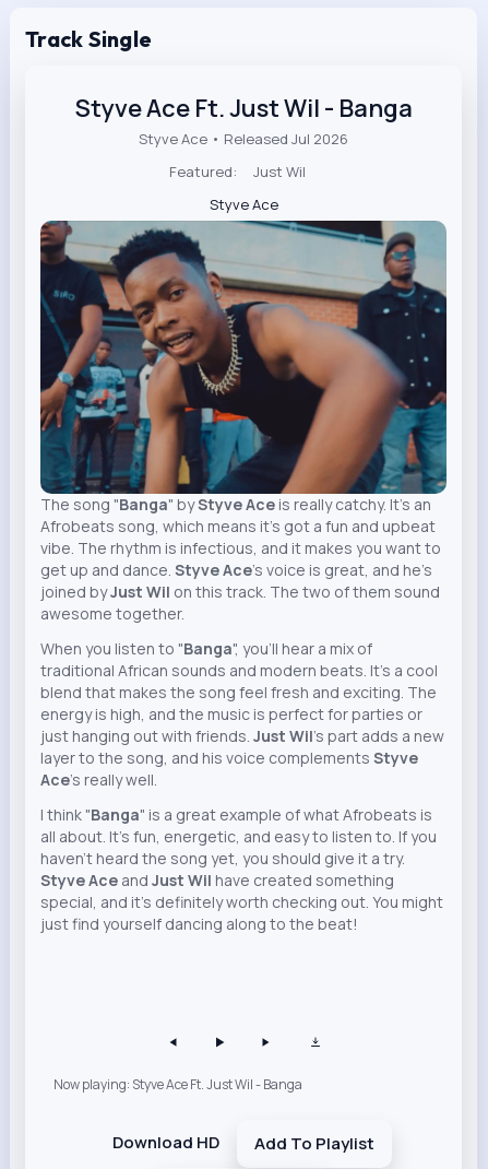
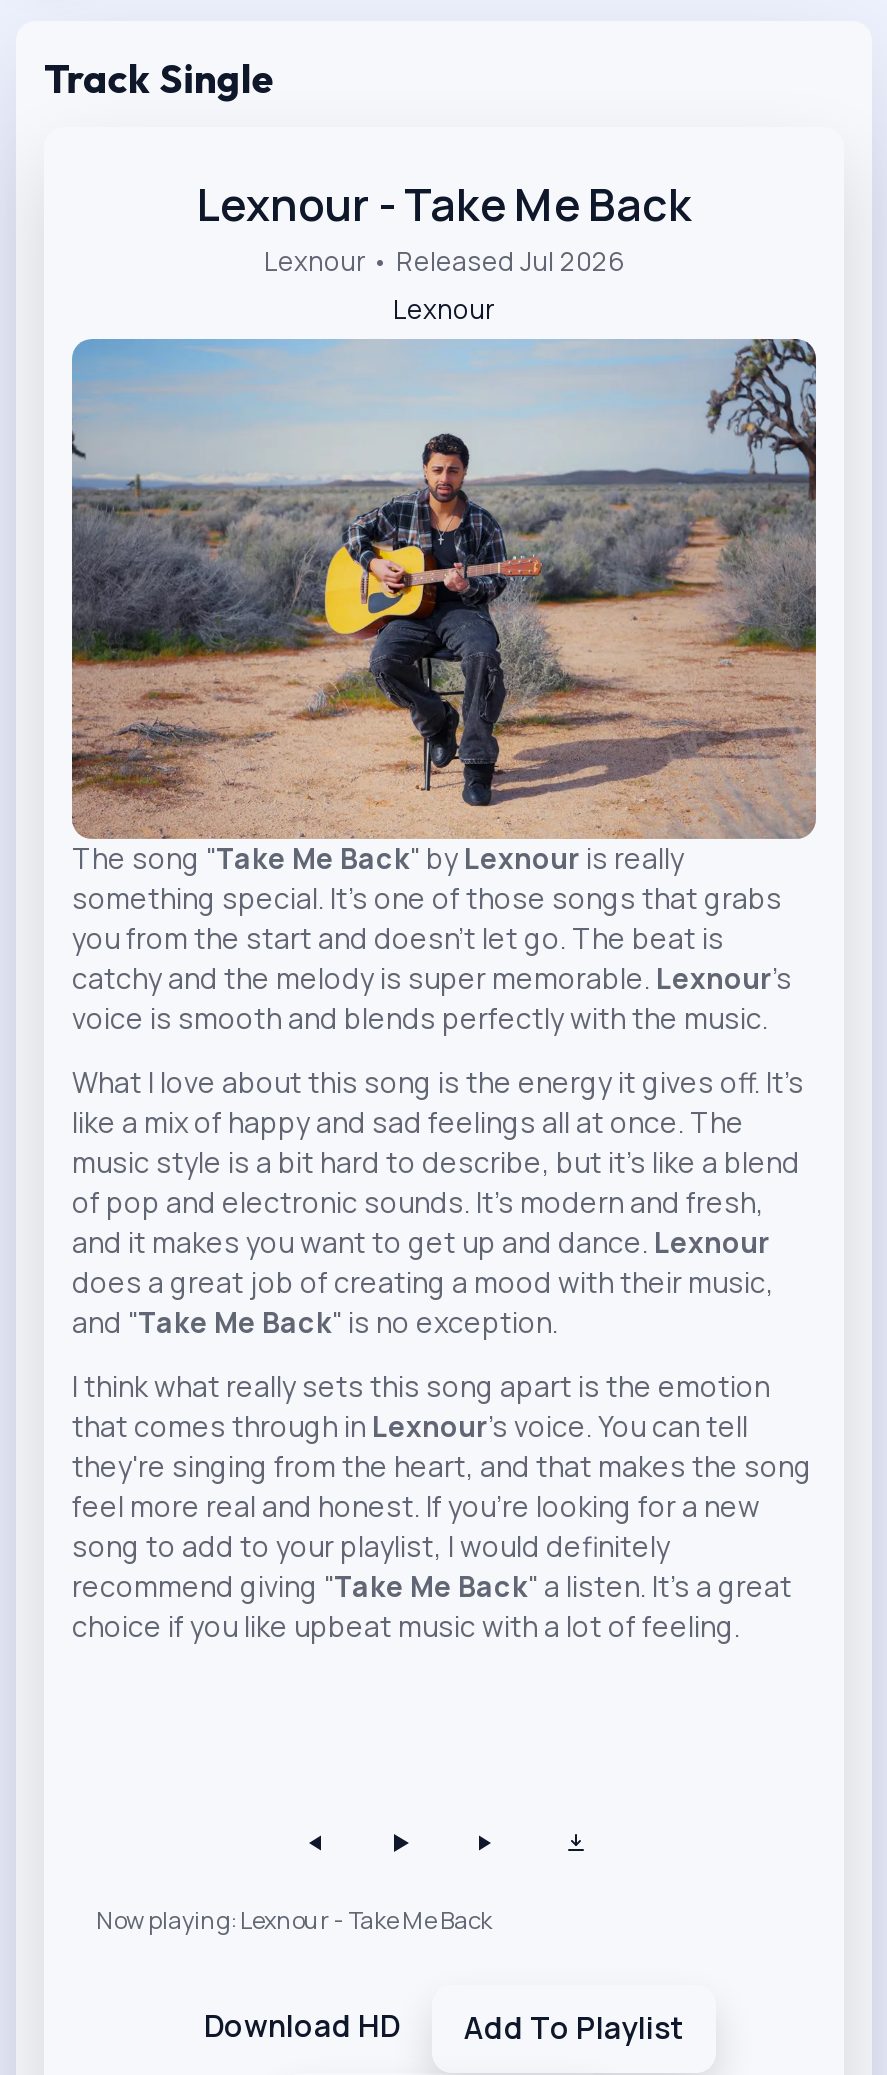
- Styve Ace Ft. Just Wil - Banga
- Styve Ace • Released Jul 2026
- Featured:
- Just Wil
- Styve Ace
+ Lexnour - Take Me Back
+ Lexnour • Released Jul 2026
+ Lexnour

- [image]
- The song "Banga" byStyve Aceis really catchy. It's an
- Afrobeats song, which means it's got a fun and upbeat
- vibe. The rhythm is infectious, and it makes you want to
- get up and dance. Styve Ace's voice is great, and he's
- joined byJust Wil on this track. The two of them sound
- awesome together.
- When you listen to " Banga ", you'll hear a mix of
- traditional African sounds and modern beats. It's a cool
- blend that makes the song feel fresh and exciting. The
- energy is high, and the music is perfect for parties or
- just hanging out with friends. Just Wil's part adds a new
- layer to the song, and his voice complements Styve
- Ace's really well.
- I think " Banga " is a great example of what Afrobeats is
- all about. It's fun, energetic, and easy to listen to. If you
- haven't heard the song yet, you should give it a try.
- Styve Ace and Just Wil have created something
- special, and it's definitely worth checking out. You might
- just find yourself dancing along to the beat!
+ [image]
+ The song "Take Me Back" byLexnouris really
+ something special. It's one of those songs that grabs
+ you from the start and doesn't let go. The beat is
+ catchy and the melody is super memorable. Lexnour's
+ voice is smooth and blends perfectly with the music.
+ What I love about this song is the energy it gives off. It's
+ like a mix of happy and sad feelings all at once. The
+ music style is a bit hard to describe, but it's like a blend
+ of pop and electronic sounds. It's modern and fresh,
+ and it makes you want to get up and dance. Lexnour
+ does a great job of creating a mood with their music,
+ and " Take Me Back " is no exception.
+ I think what really sets this song apart is the emotion
+ that comes through in Lexnour's voice. You can tell
+ they're singing from the heart, and that makes the song
+ feel more real and honest. If you're looking for a new
+ song to add to your playlist, I would definitely
+ recommend giving " Take Me Back " a listen. It's a great
+ choice if you like upbeat music with a lot of feeling.

- Now playing: Styve Ace Ft. Just Wil - Banga
+ Now playing: Lexnour - Take Me Back
